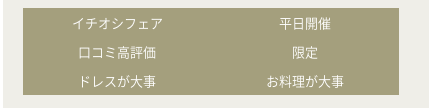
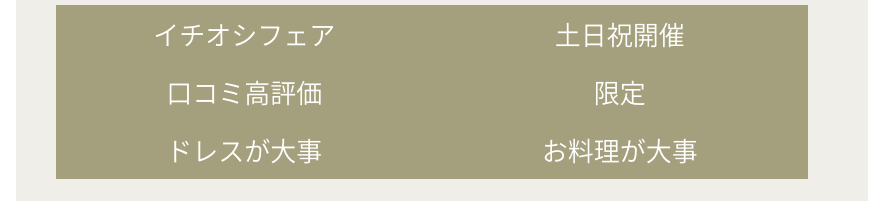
- 平日開催
+ 土日祝開催
